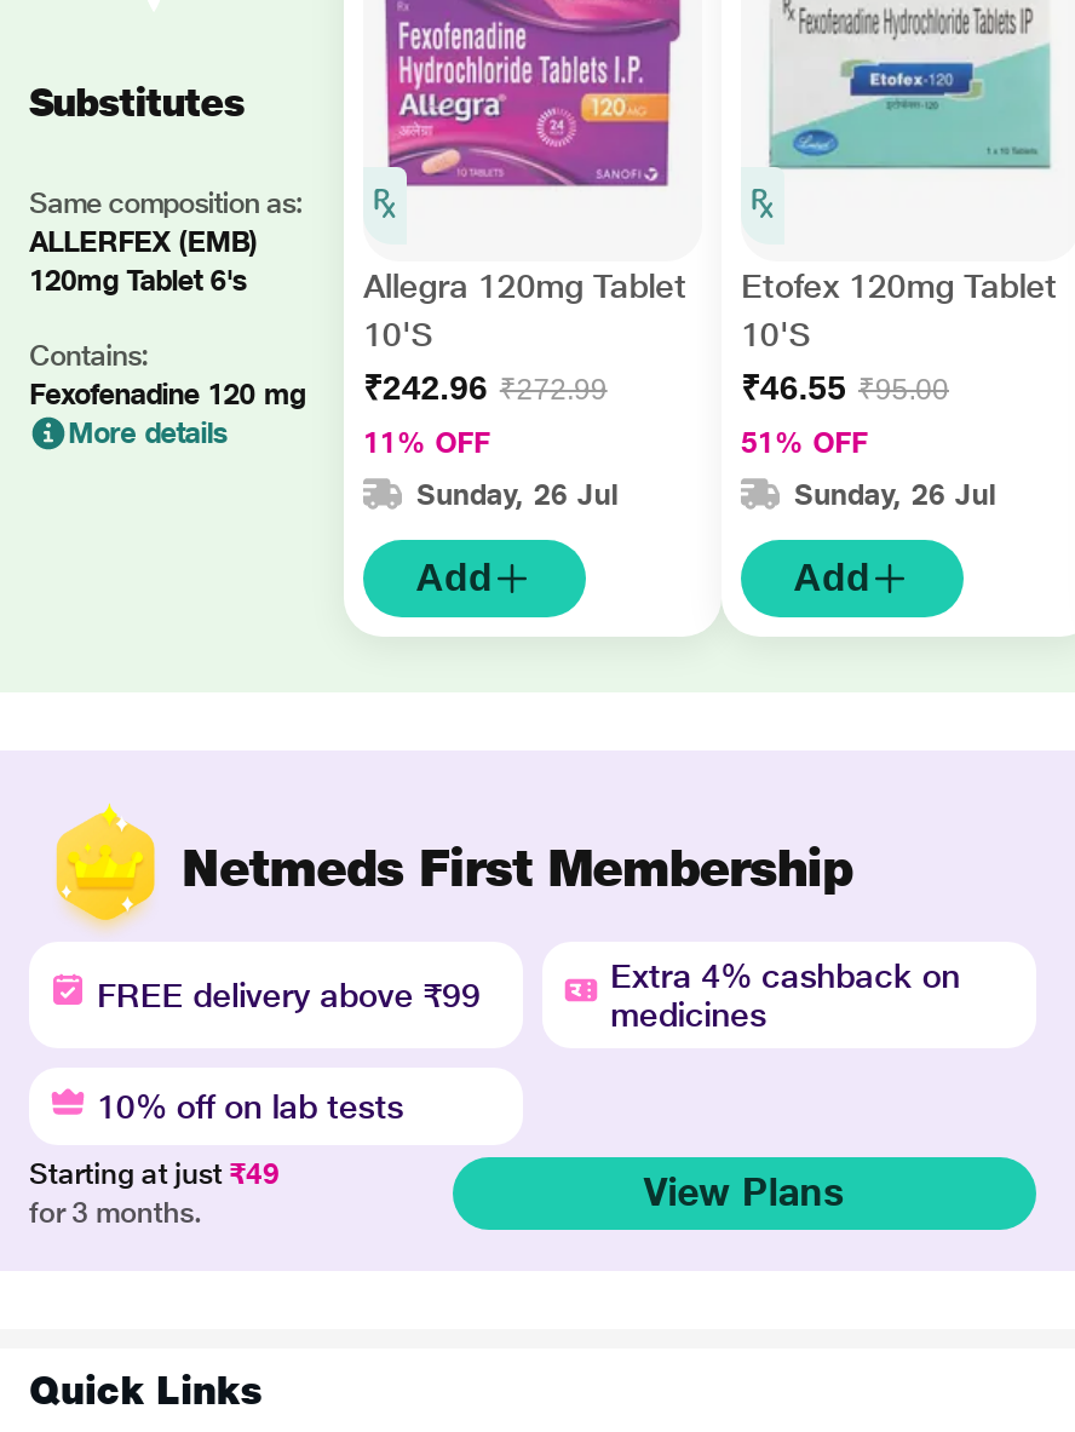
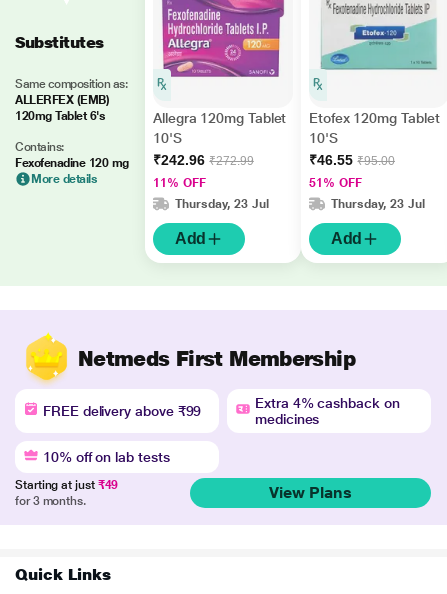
- Sunday, 26 Jul
+ Thursday, 23 Jul

- Sunday, 26 Jul
+ Thursday, 23 Jul
